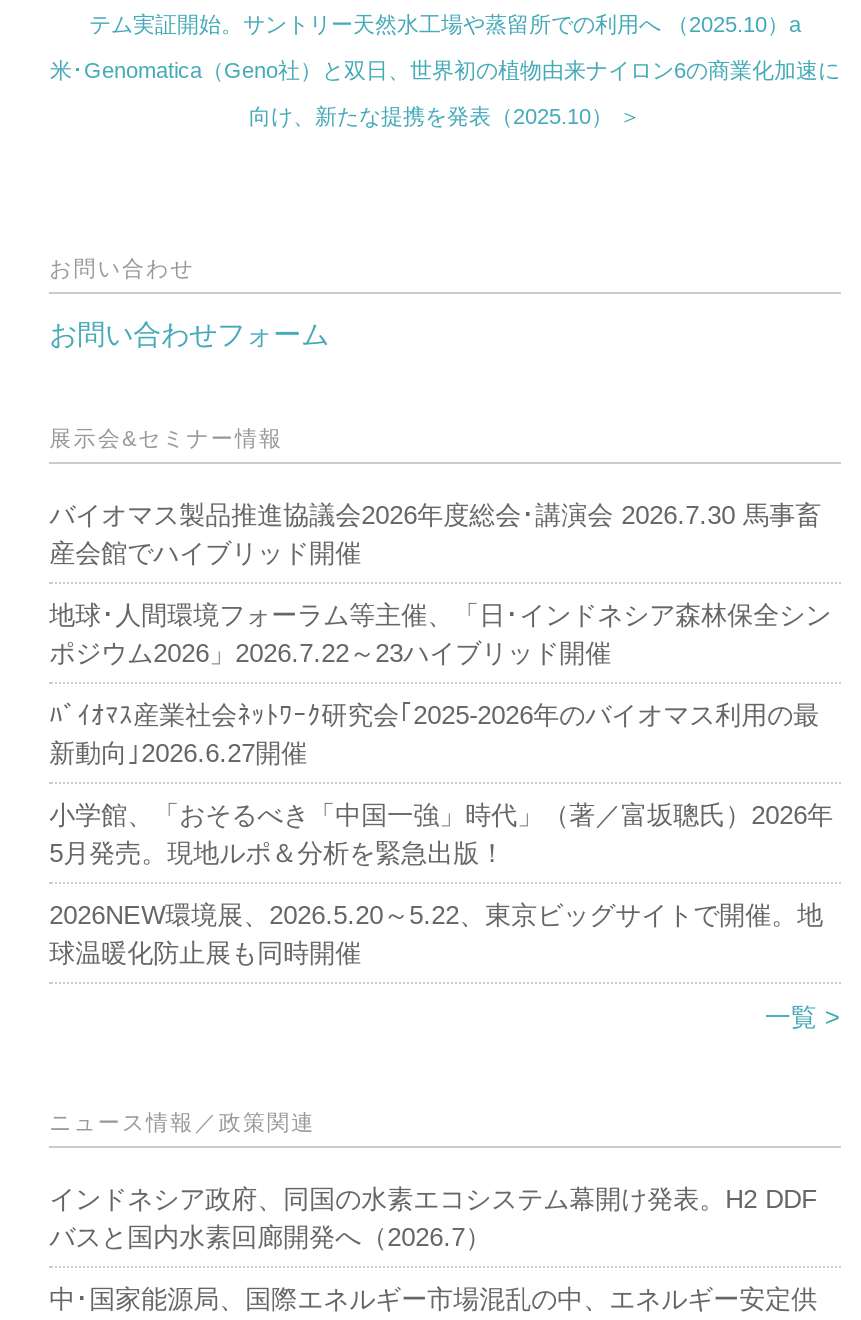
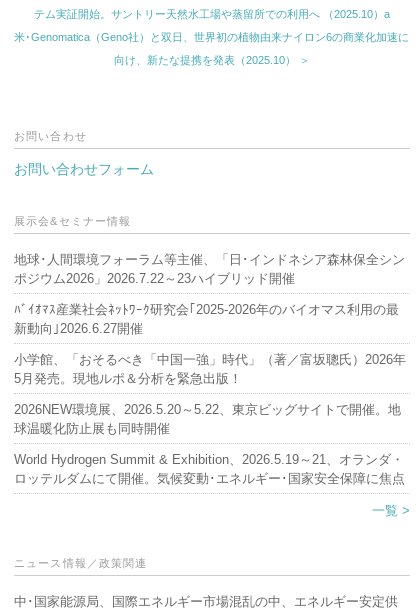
- バイオマス製品推進協議会2026年度総会･講演会 2026.7.30 馬事畜
- 産会館でハイブリッド開催

+ World Hydrogen Summit & Exhibition、2026.5.19～21、オランダ・
+ ロッテルダムにて開催。気候変動･エネルギー･国家安全保障に焦点

- インドネシア政府、同国の水素エコシステム幕開け発表。H2 DDF
- バスと国内水素回廊開発へ（2026.7）
